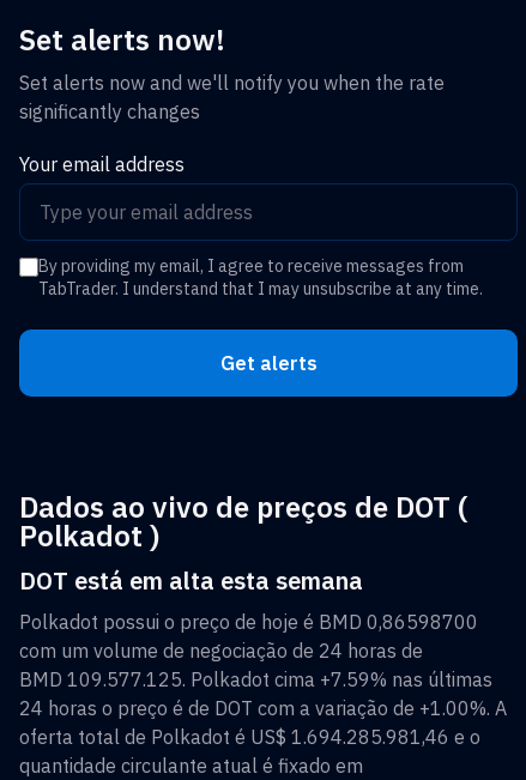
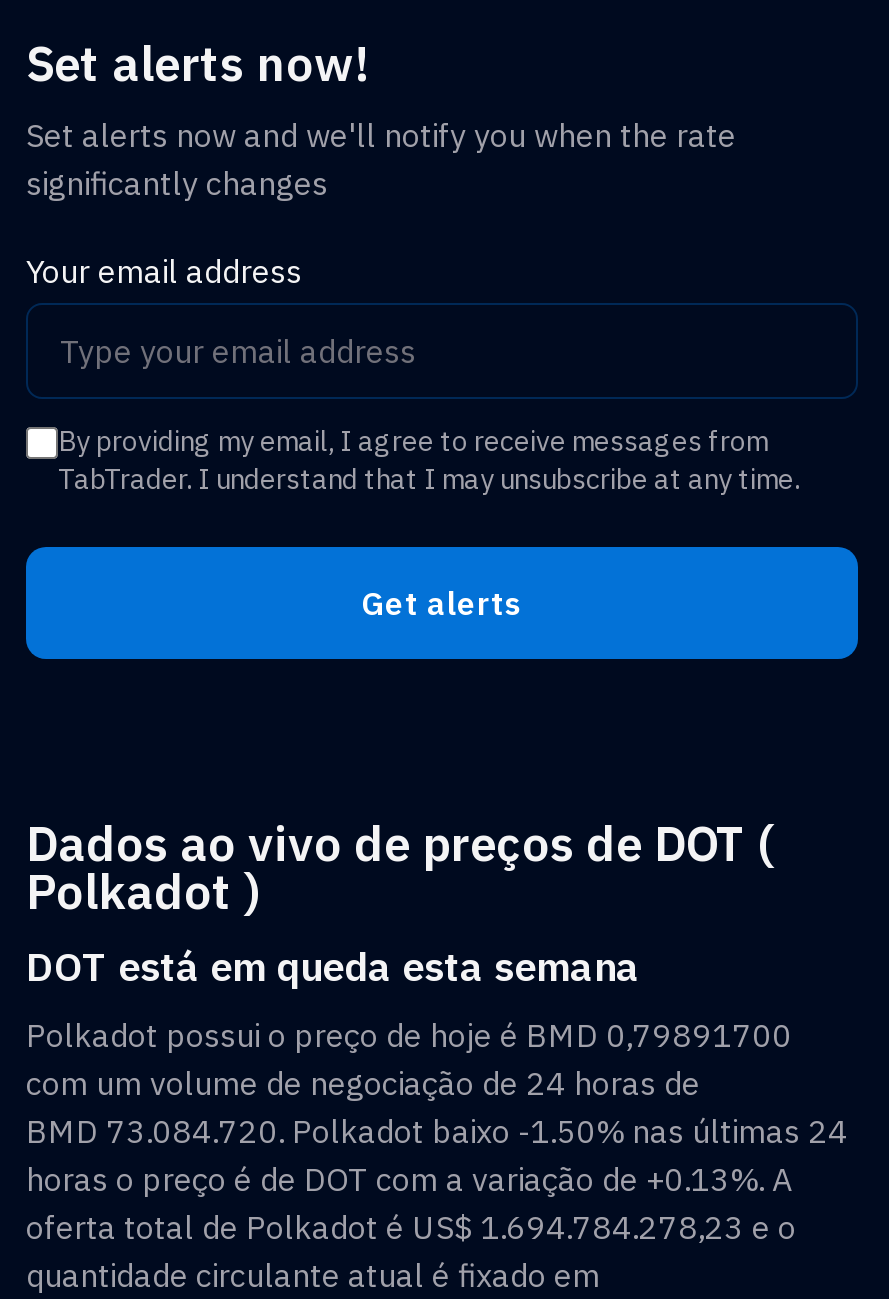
- DOT está em alta esta semana
+ DOT está em queda esta semana

- Polkadot possui o preço de hoje é BMD 0,86598700
+ Polkadot possui o preço de hoje é BMD 0,79891700

- BMD 109.577.125. Polkadot cima +7.59% nas últimas
- 24 horas o preço é de DOT com a variação de +1.00%. A
- oferta total de Polkadot é US$ 1.694.285.981,46 e o
+ BMD 73.084.720. Polkadot baixo -1.50% nas últimas 24
+ horas o preço é de DOT com a variação de +0.13%. A
+ oferta total de Polkadot é US$ 1.694.784.278,23 e o
